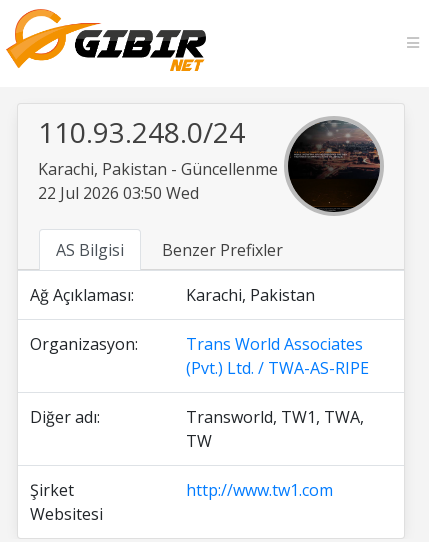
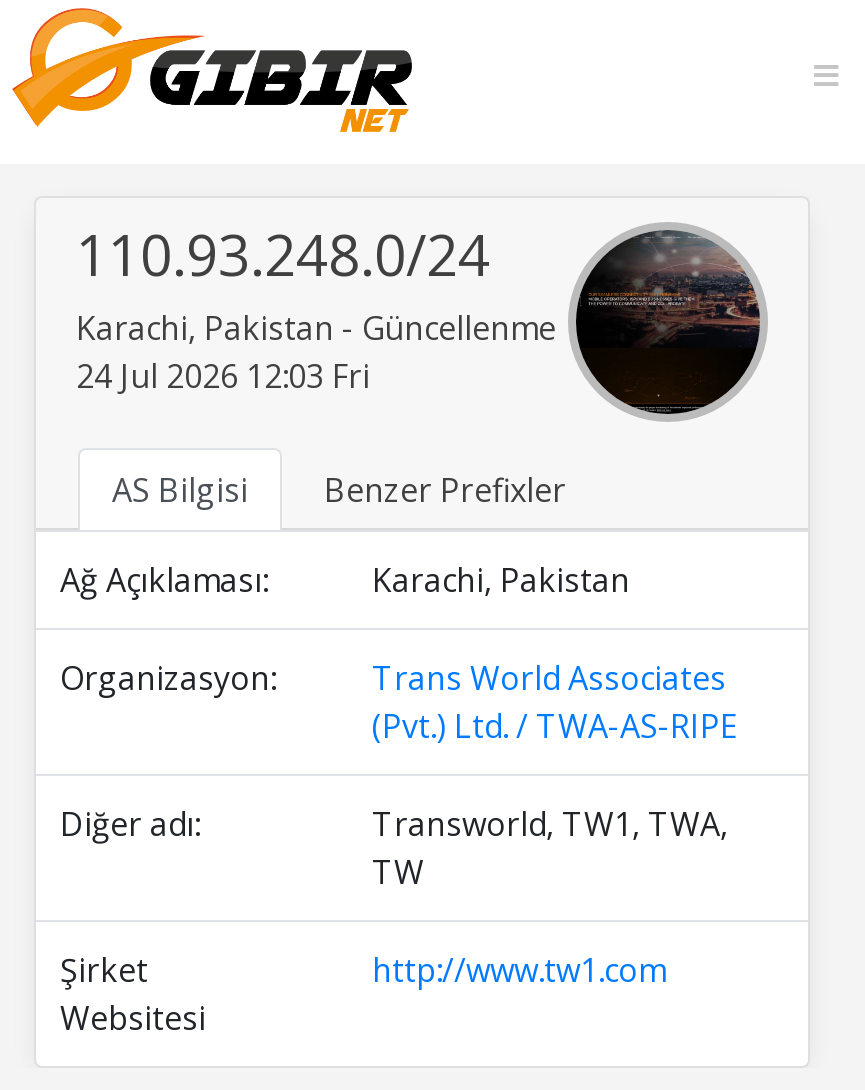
- 22 Jul 2026 03:50 Wed
+ 24 Jul 2026 12:03 Fri
